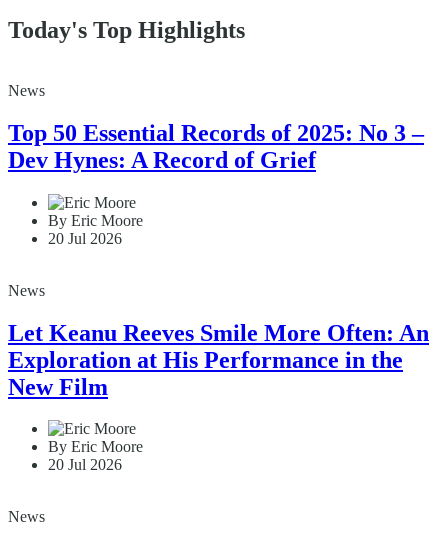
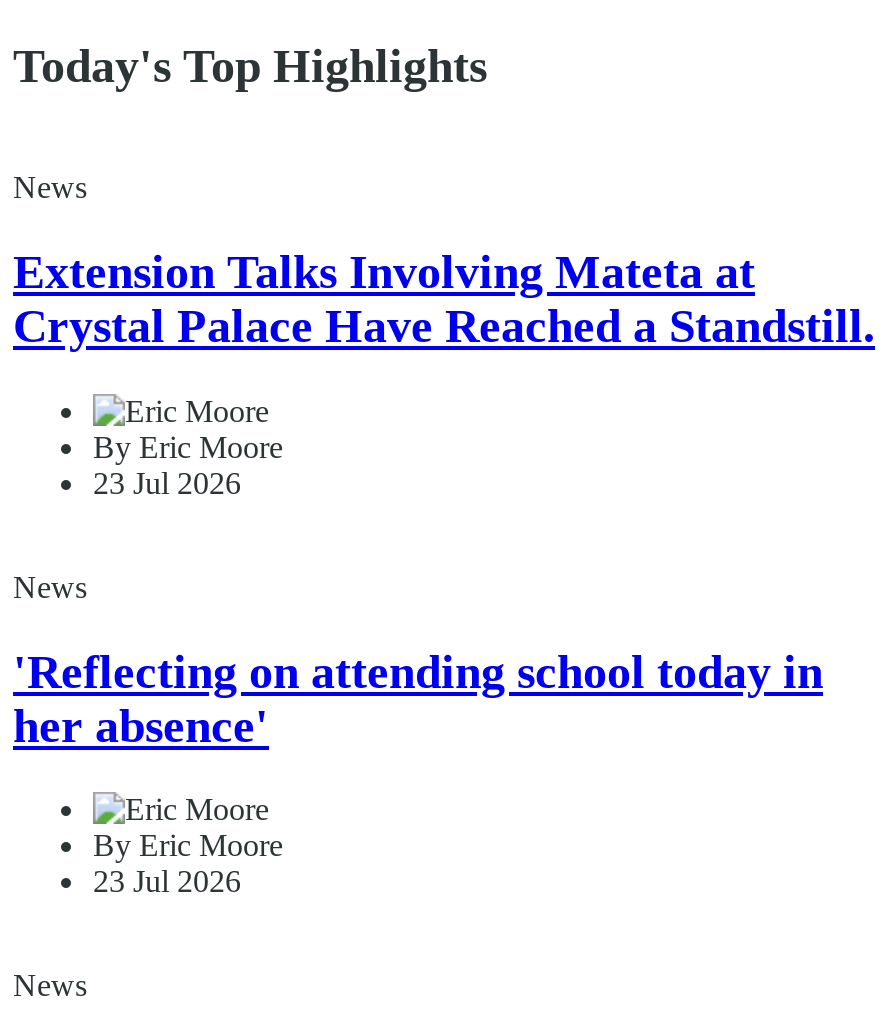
- Top 50 Essential Records of 2025: No 3 –
- Dev Hynes: A Record of Grief
+ Extension Talks Involving Mateta at
+ Crystal Palace Have Reached a Standstill.

- 20 Jul 2026
+ 23 Jul 2026

- Let Keanu Reeves Smile More Often: An
- Exploration at His Performance in the
- New Film
+ 'Reflecting on attending school today in
+ her absence'

- 20 Jul 2026
+ 23 Jul 2026
